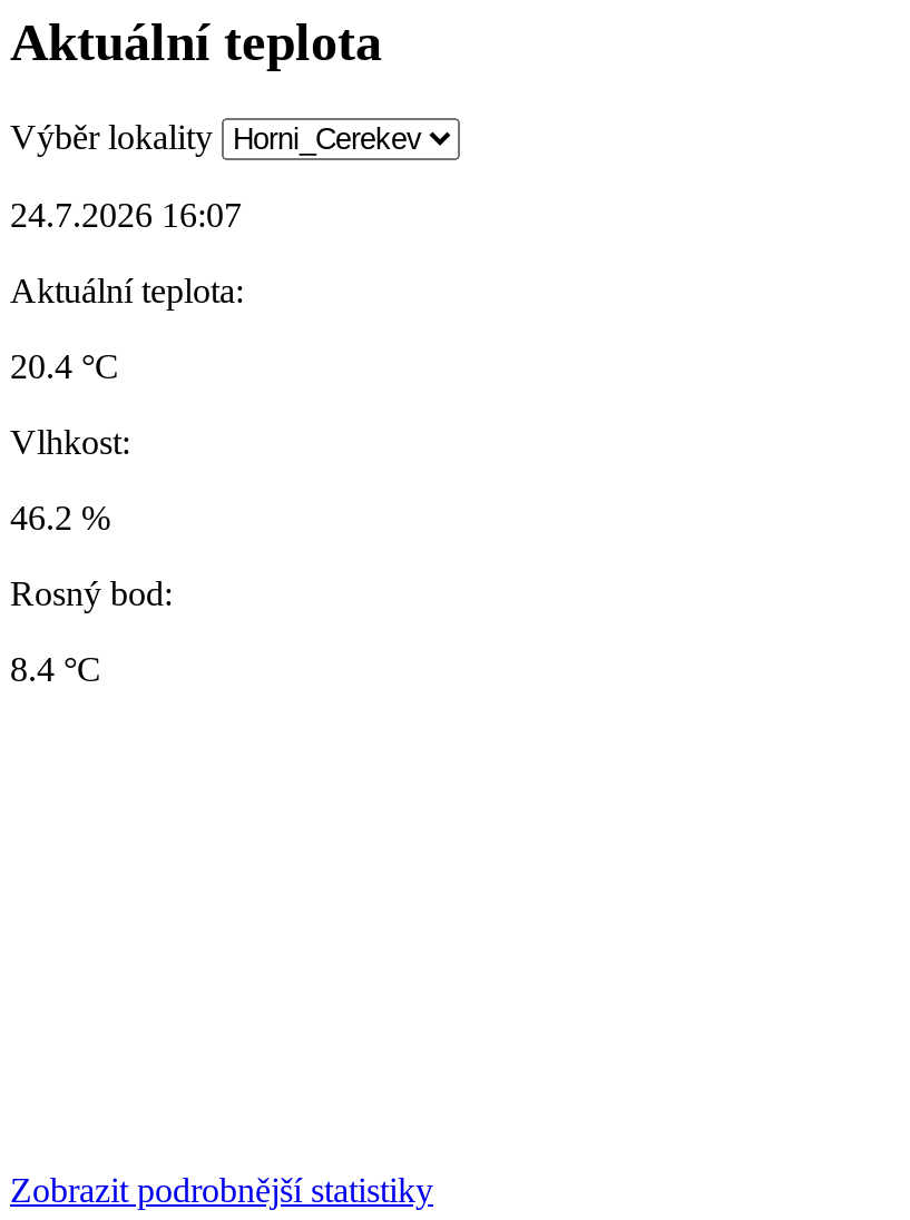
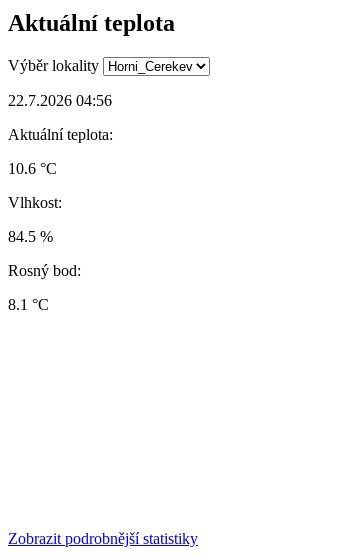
- 24.7.2026 16:07
+ 22.7.2026 04:56

- 20.4 °C
+ 10.6 °C

- 46.2 %
+ 84.5 %

- 8.4 °C
+ 8.1 °C
